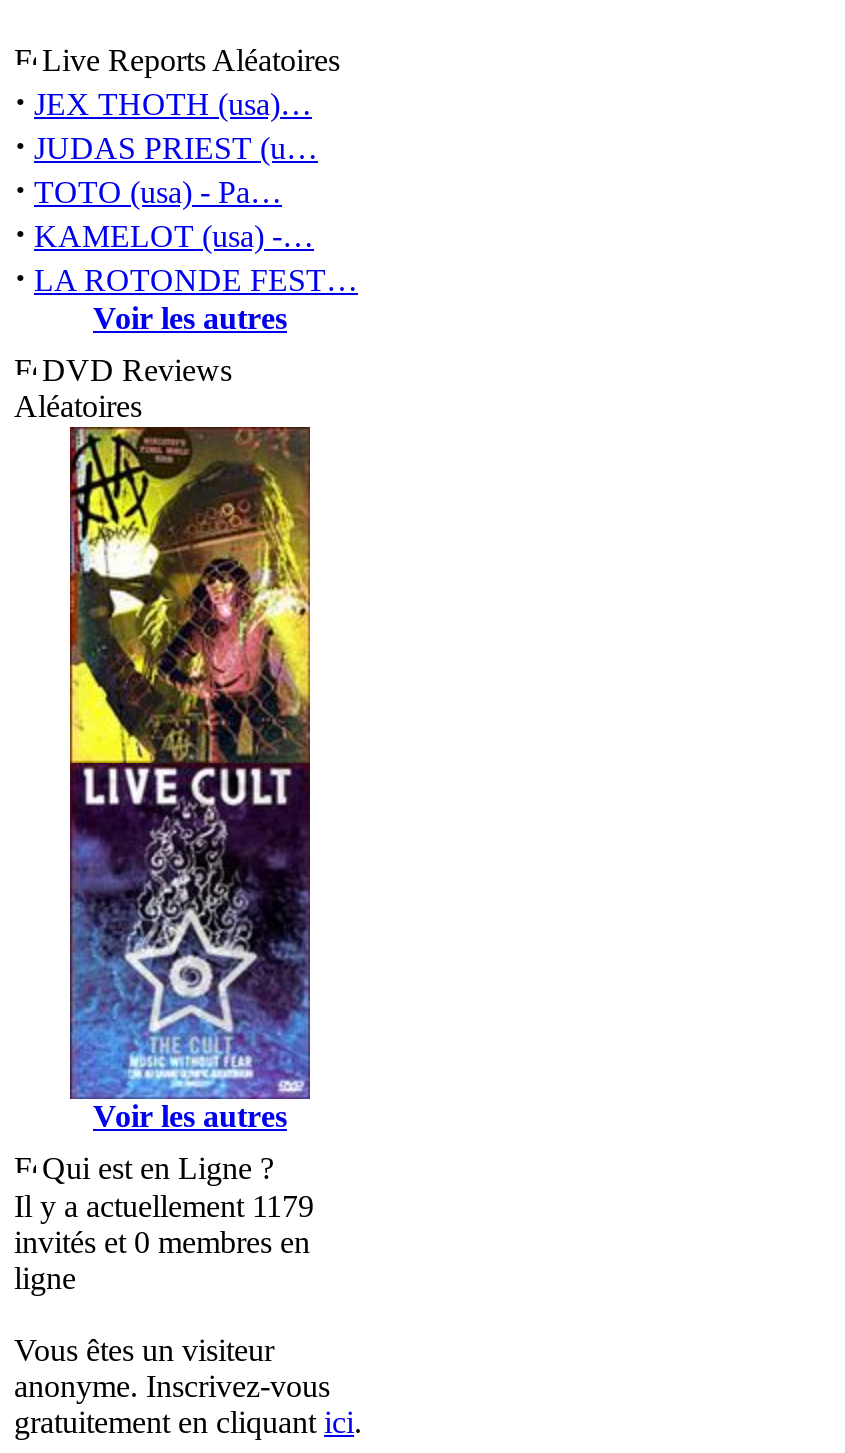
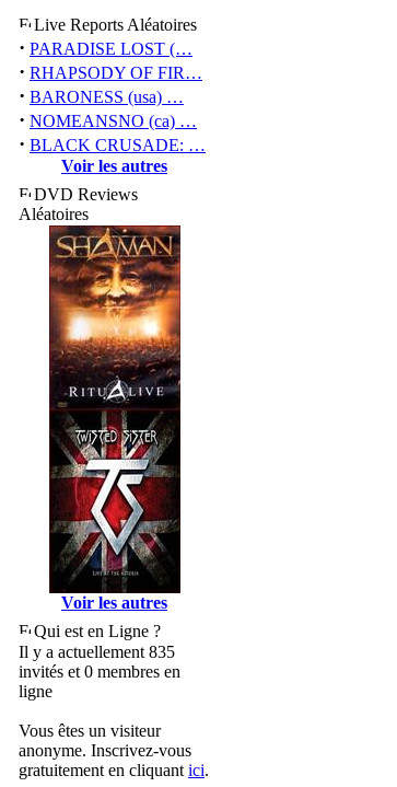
- · JEX THOTH (usa)…
- · JUDAS PRIEST (u…
- · TOTO (usa) - Pa…
- · KAMELOT (usa) -…
- · LA ROTONDE FEST…
+ · PARADISE LOST (…
+ · RHAPSODY OF FIR…
+ · BARONESS (usa) …
+ · NOMEANSNO (ca) …
+ · BLACK CRUSADE: …

- [image]
+ [image]

- Il y a actuellement 1179
+ Il y a actuellement 835
